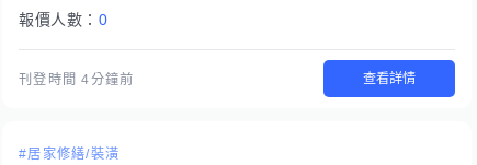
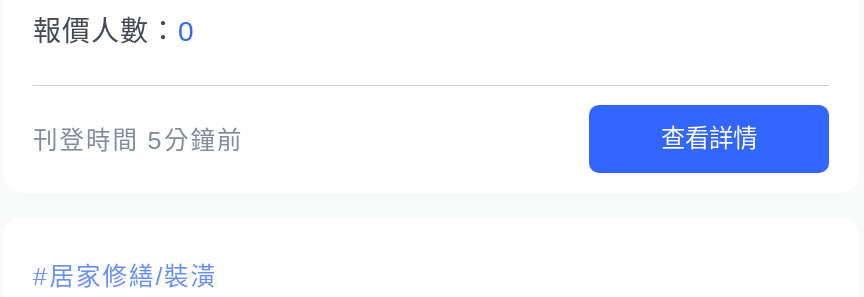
- 刊登時間4分鐘前
+ 刊登時間5分鐘前
